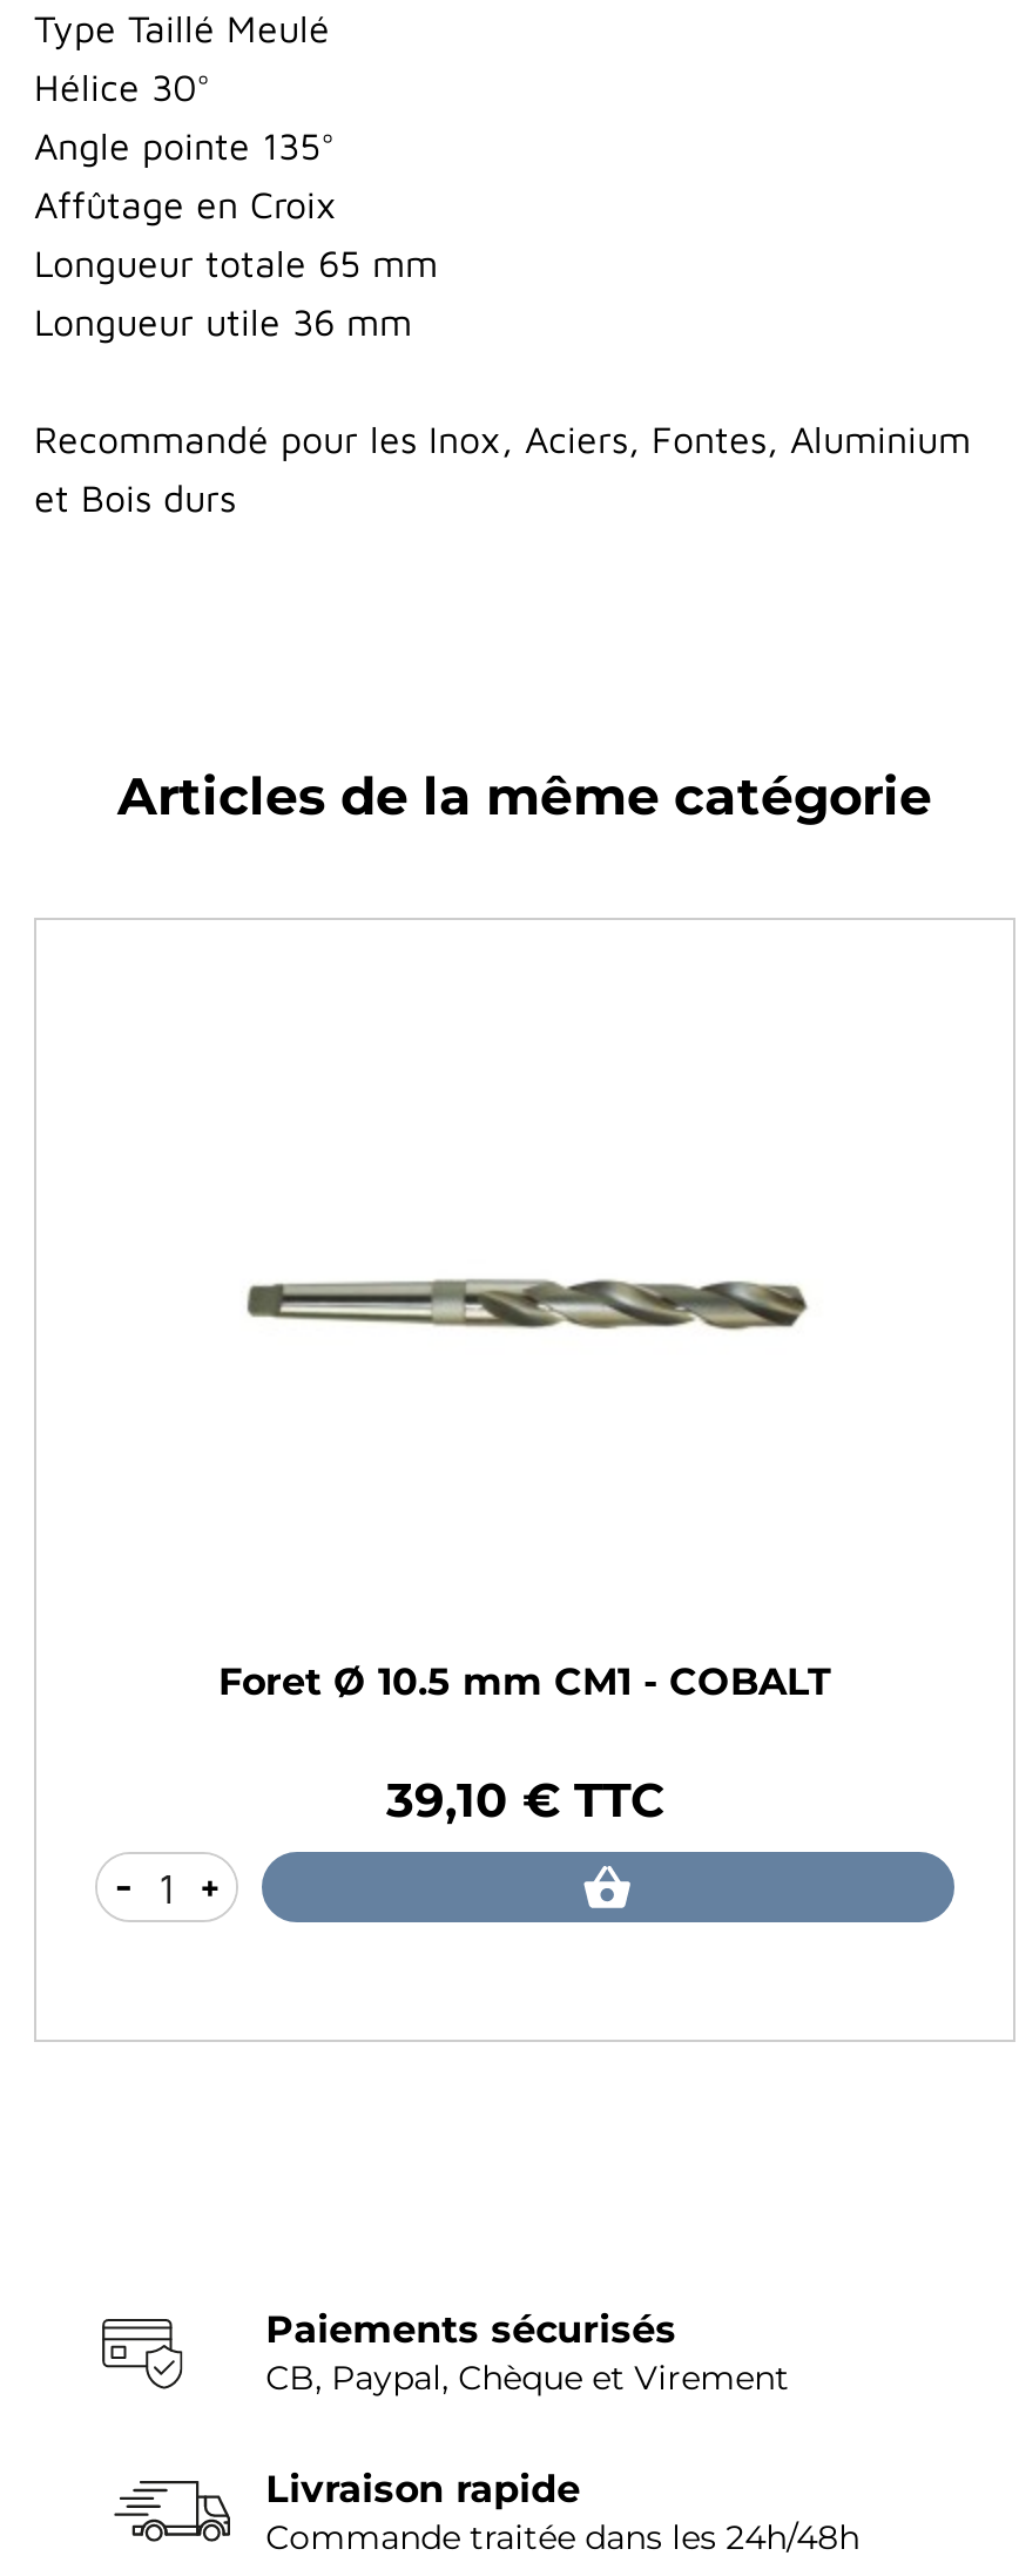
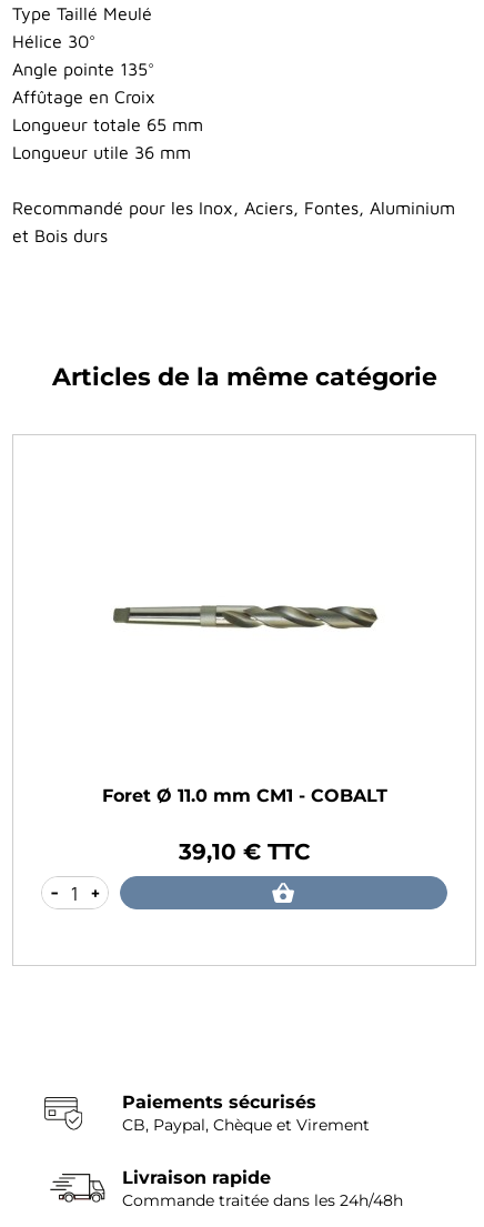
- Foret Ø 10.5 mm CM1 - COBALT
+ Foret Ø 11.0 mm CM1 - COBALT
